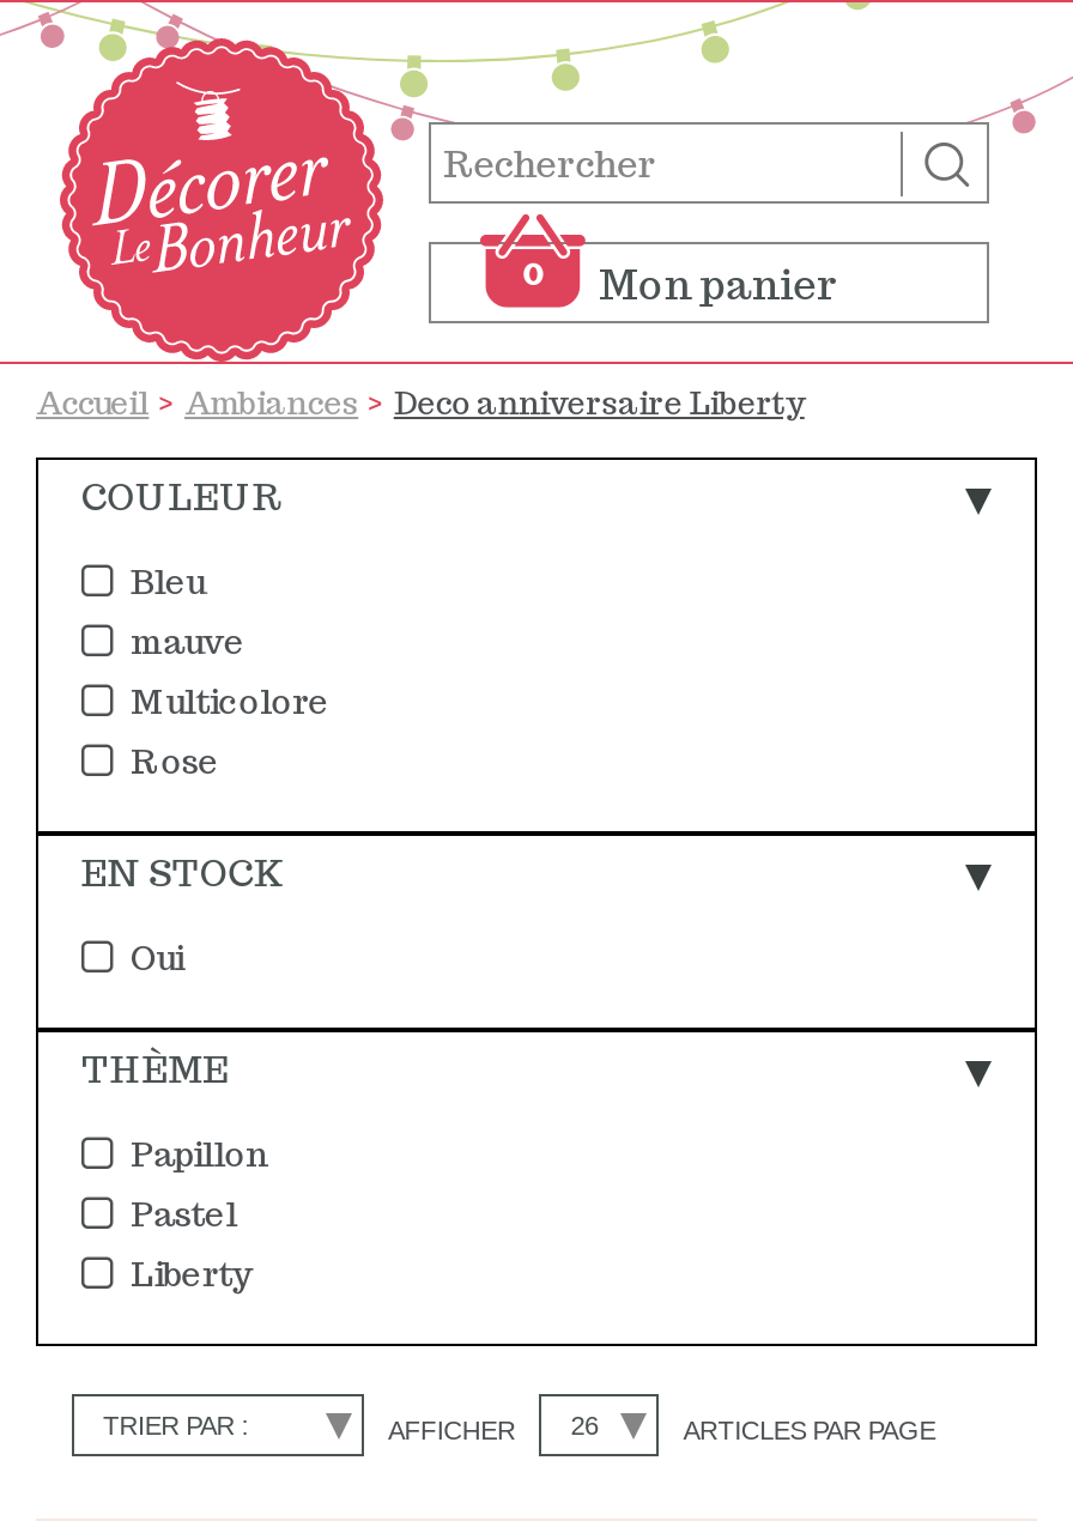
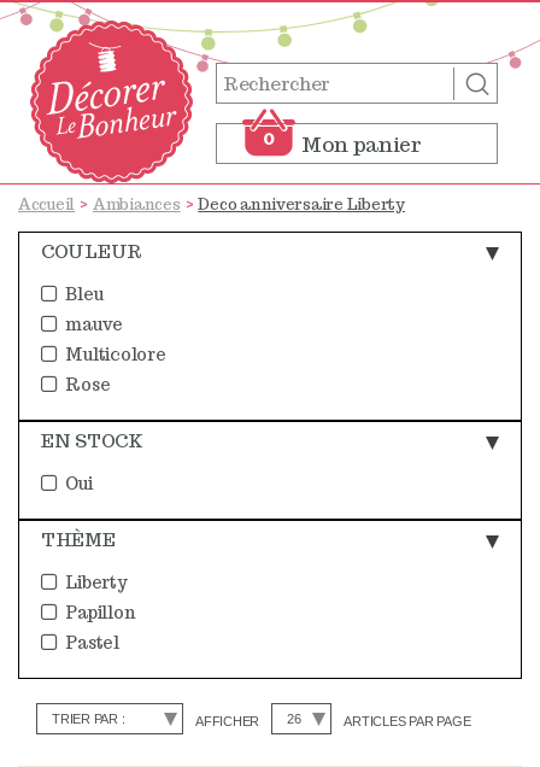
moved down: Papillon | Pastel

moved up: Liberty
